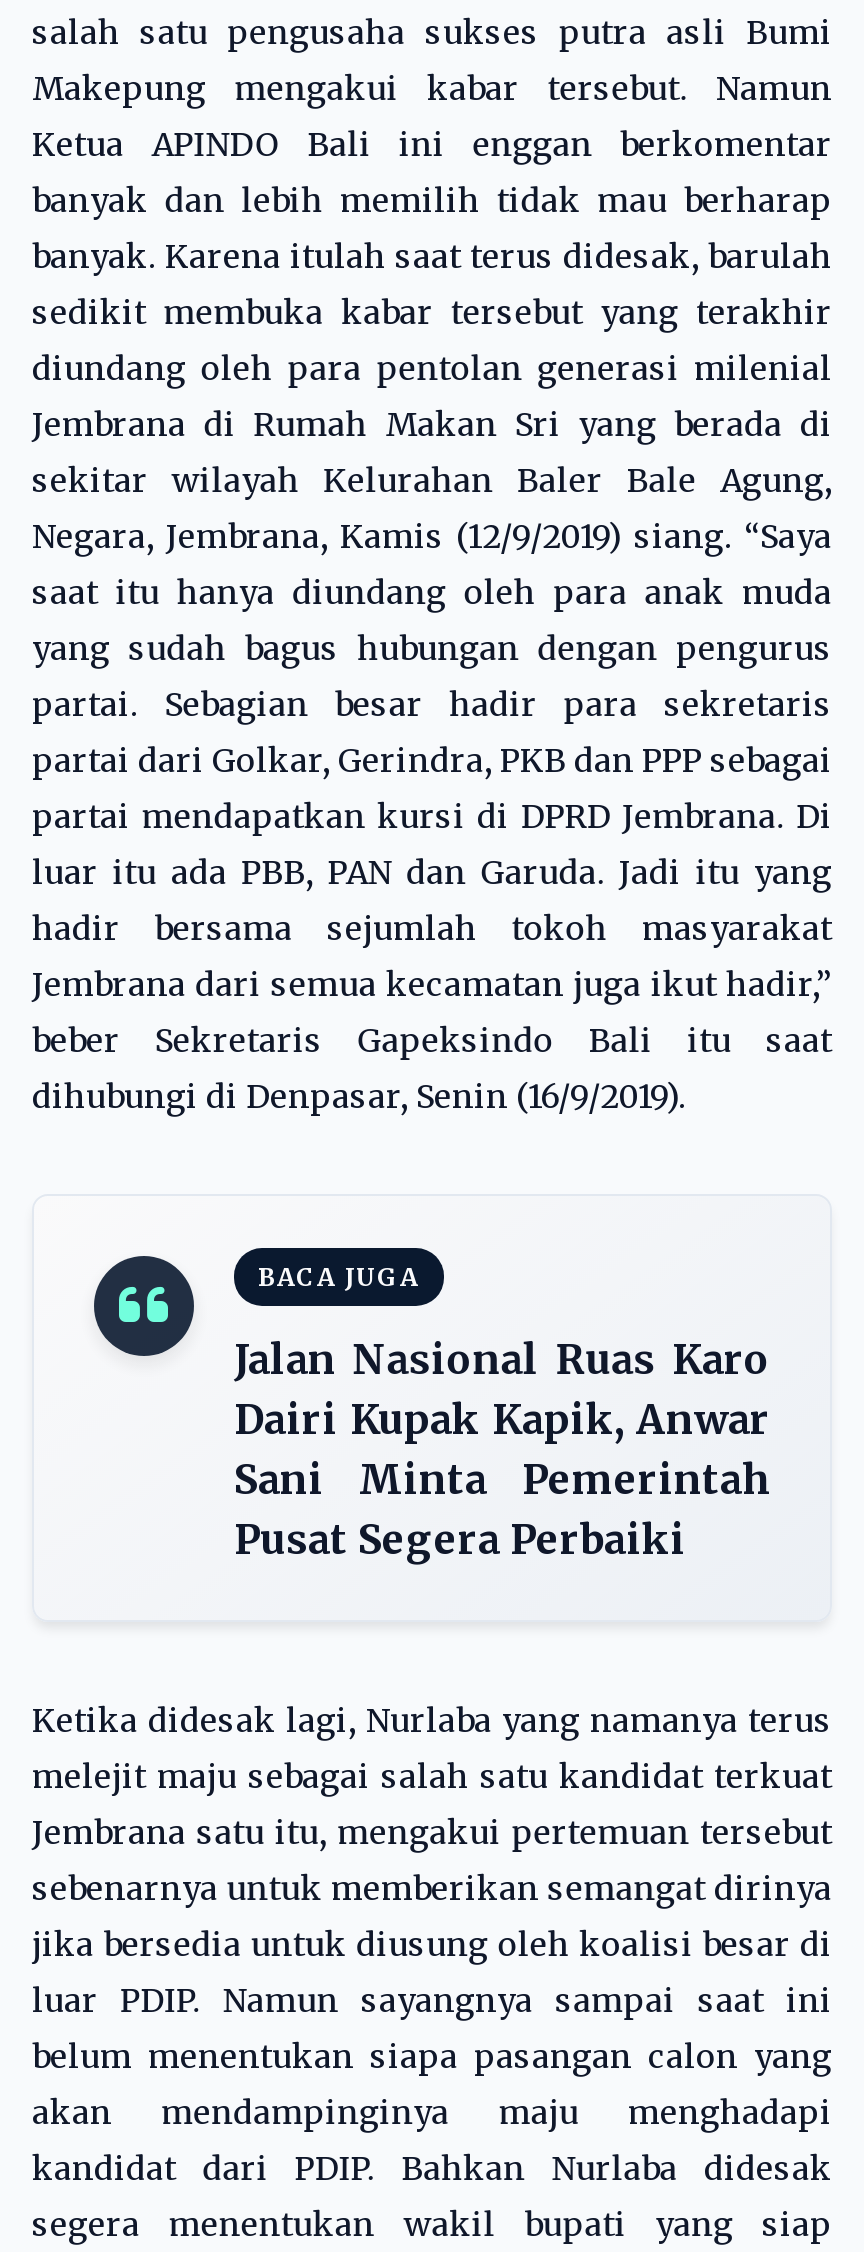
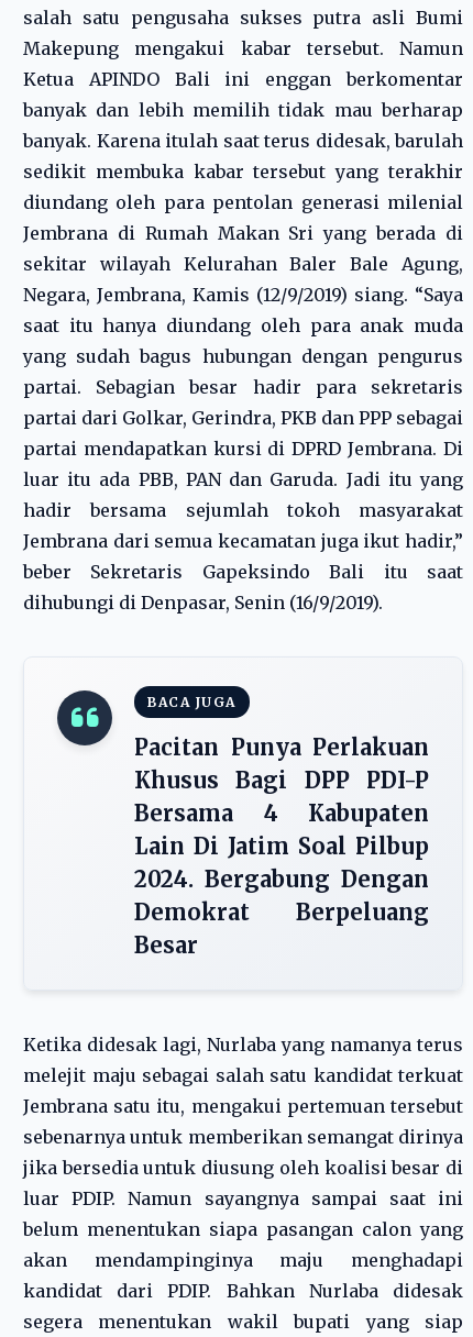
- Jalan Nasional Ruas Karo
- Dairi Kupak Kapik, Anwar
- Sani Minta Pemerintah
- Pusat Segera Perbaiki
+ Pacitan Punya Perlakuan
+ Khusus Bagi DPP PDI-P
+ Bersama 4 Kabupaten
+ Lain Di Jatim Soal Pilbup
+ 2024. Bergabung Dengan
+ Demokrat Berpeluang
+ Besar
